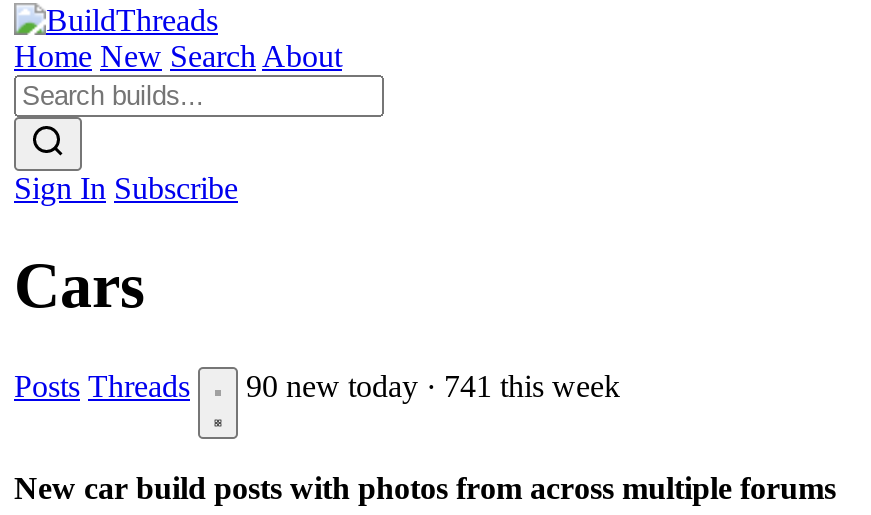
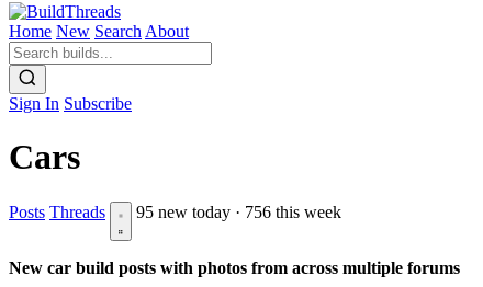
- 90 new today · 741 this week
+ 95 new today · 756 this week
